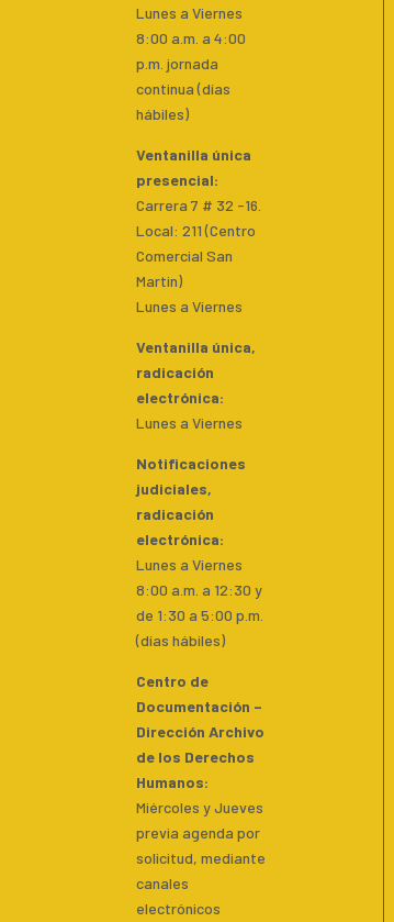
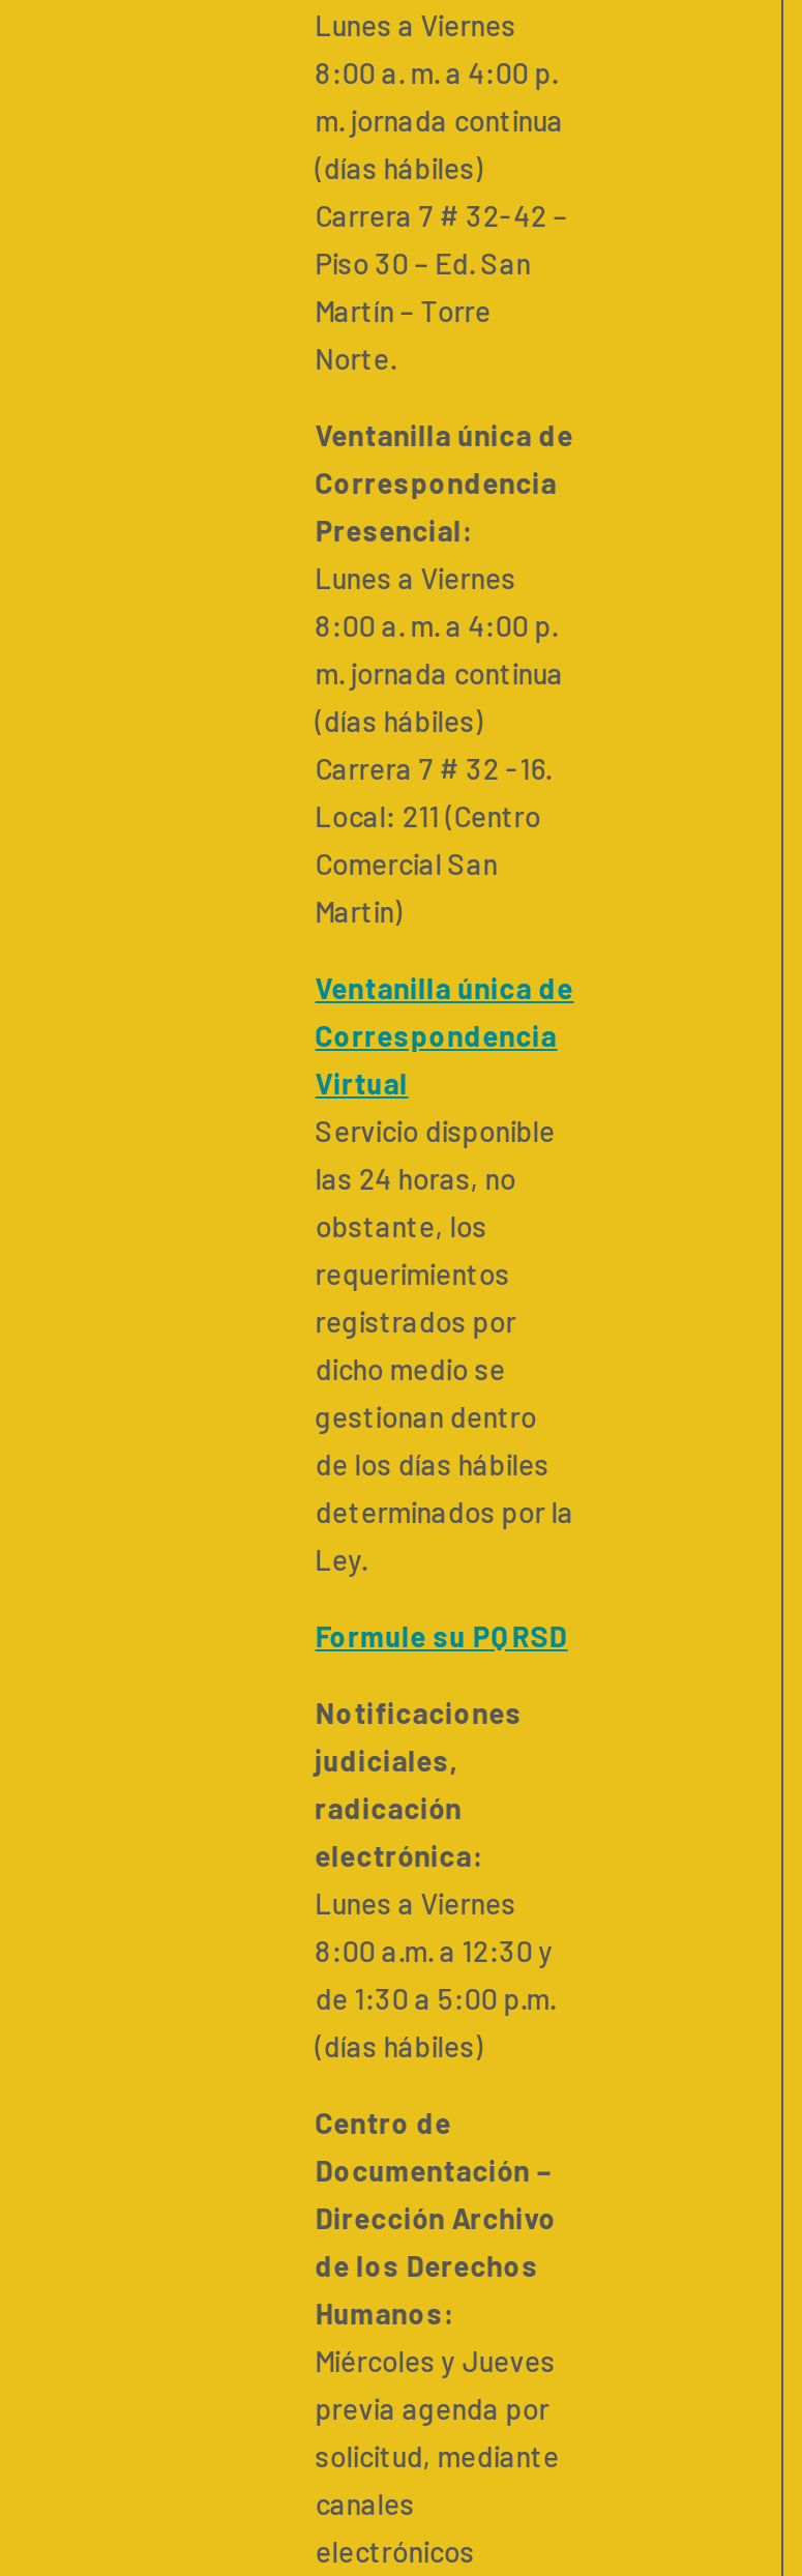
- 8:00 a.m. a 4:00
- p.m. jornada
- continua (días
- hábiles)
+ 8:00 a. m. a 4:00 p.
+ m. jornada continua
+ (días hábiles)
+ Carrera 7 # 32-42 –
+ Piso 30 – Ed. San
+ Martín – Torre
+ Norte.

- Ventanilla única
- presencial:
+ Ventanilla única de
+ Correspondencia
+ Presencial:
+ Lunes a Viernes
+ 8:00 a. m. a 4:00 p.
+ m. jornada continua
+ (días hábiles)

- Lunes a Viernes
+ Ventanilla única de
+ Correspondencia
+ Virtual
+ Servicio disponible
+ las 24 horas, no
+ obstante, los
+ requerimientos
+ registrados por
+ dicho medio se
+ gestionan dentro
+ de los días hábiles
+ determinados por la
+ Ley.

- Ventanilla única,
- radicación
- electrónica:
- Lunes a Viernes
+ Formule su PQRSD
